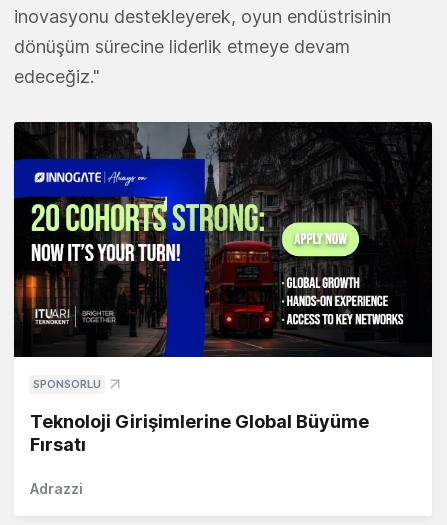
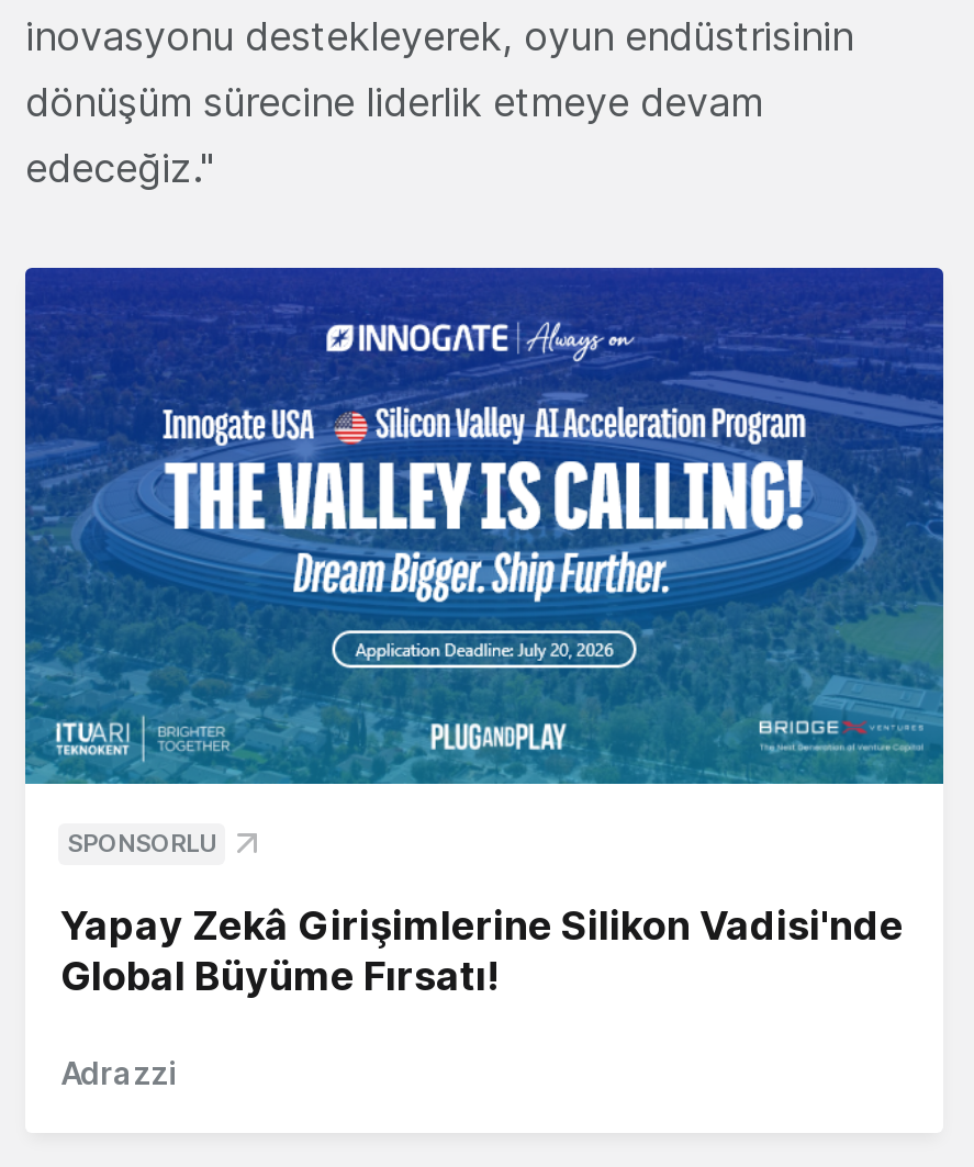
- [image]
+ [image]

- Teknoloji Girişimlerine Global Büyüme
- Fırsatı
+ Yapay Zekâ Girişimlerine Silikon Vadisi'nde
+ Global Büyüme Fırsatı!
